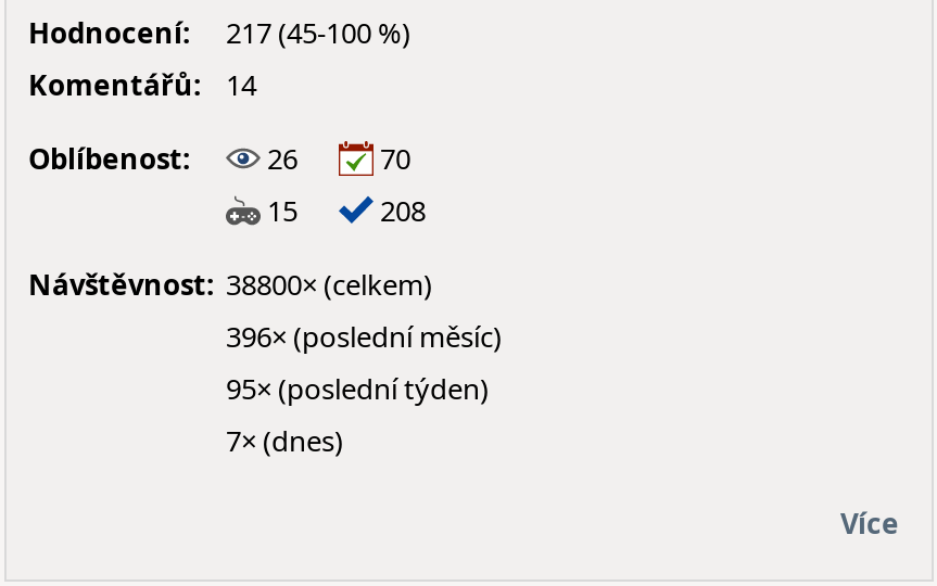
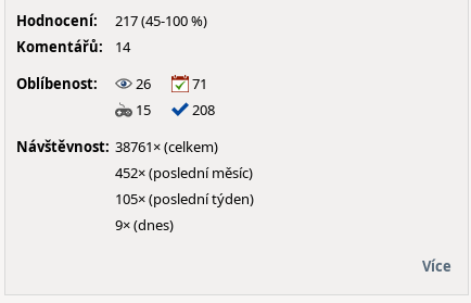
- Oblíbenost: 26 70
+ Oblíbenost: 26 71

- Návštěvnost: 38800× (celkem)
+ Návštěvnost: 38761× (celkem)

- 396× (poslední měsíc)
+ 452× (poslední měsíc)

- 95× (poslední týden)
+ 105× (poslední týden)

- 7× (dnes)
+ 9× (dnes)
